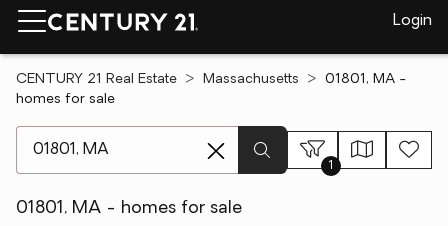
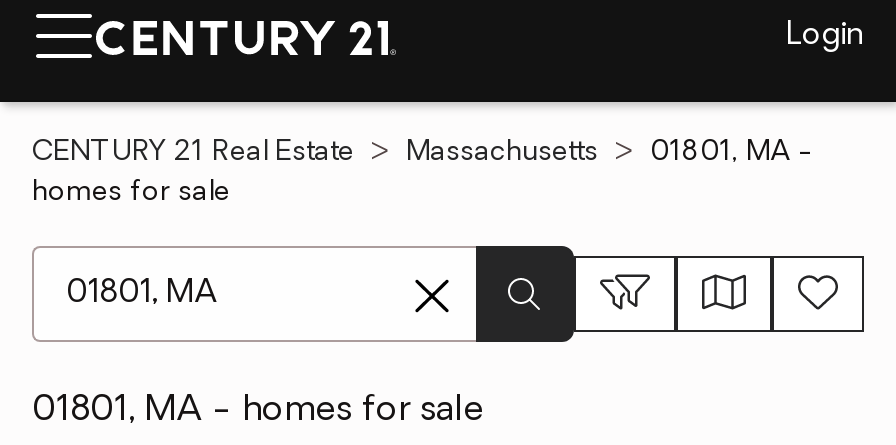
- 1
